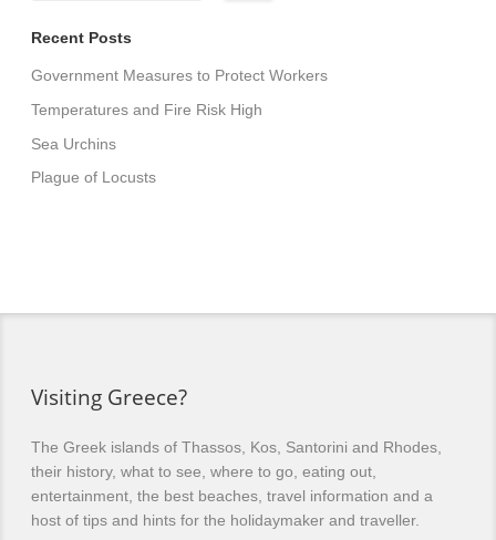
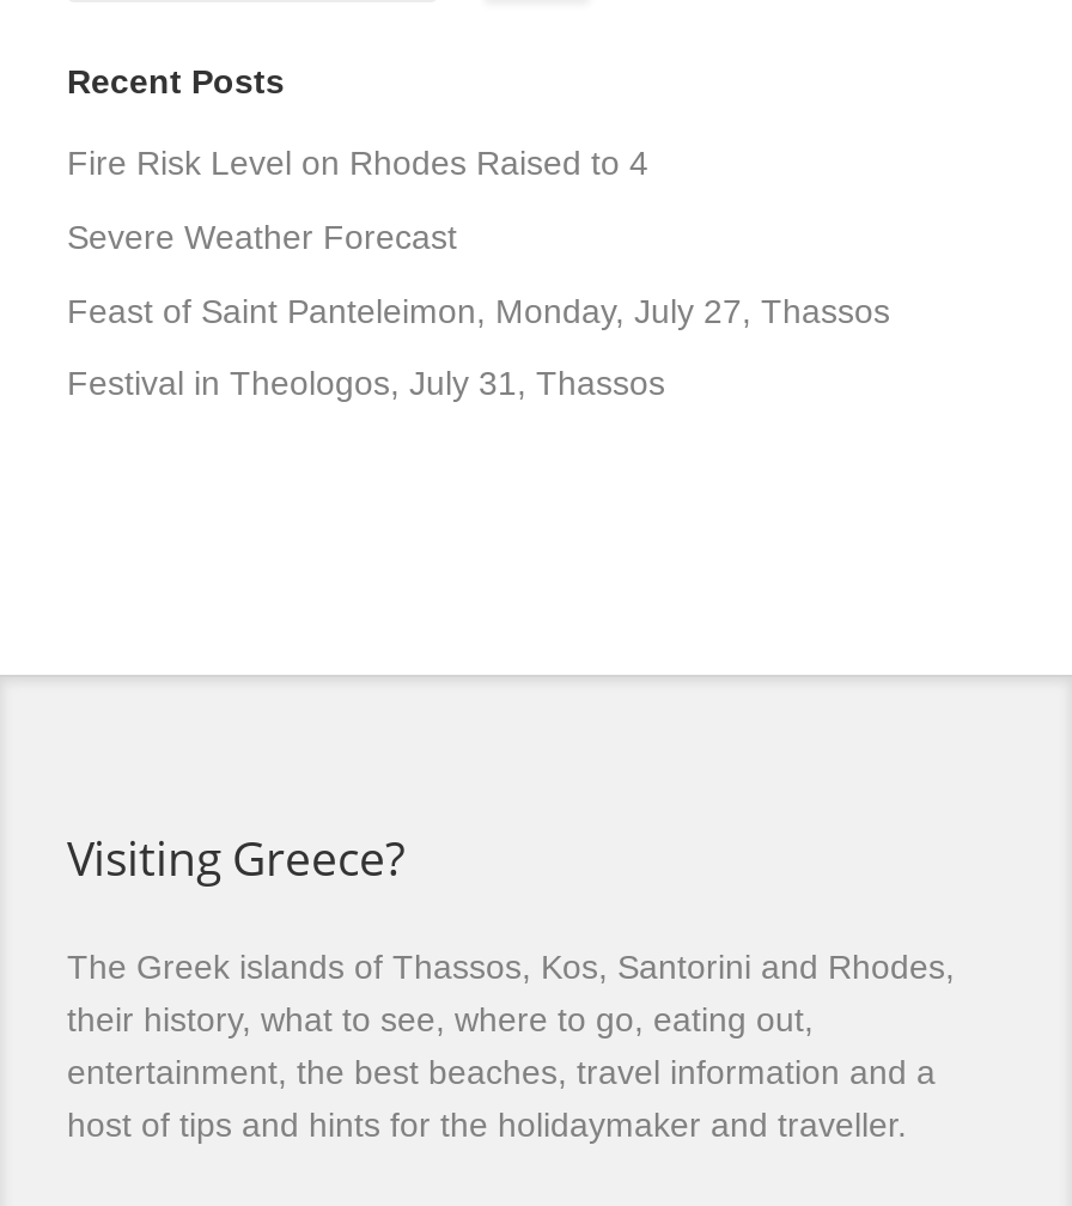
- Government Measures to Protect Workers
+ Fire Risk Level on Rhodes Raised to 4

- Temperatures and Fire Risk High
+ Severe Weather Forecast

- Sea Urchins
+ Feast of Saint Panteleimon, Monday, July 27, Thassos

- Plague of Locusts
+ Festival in Theologos, July 31, Thassos
